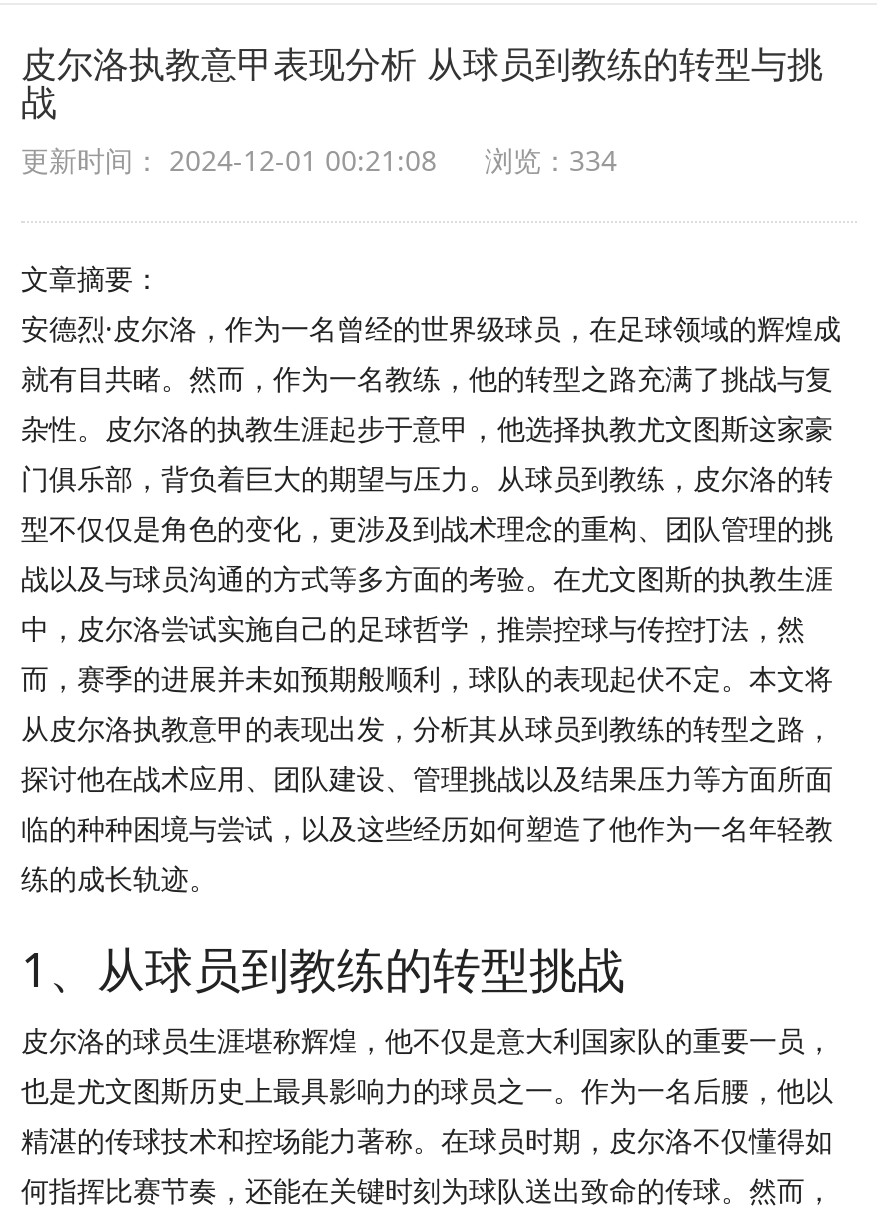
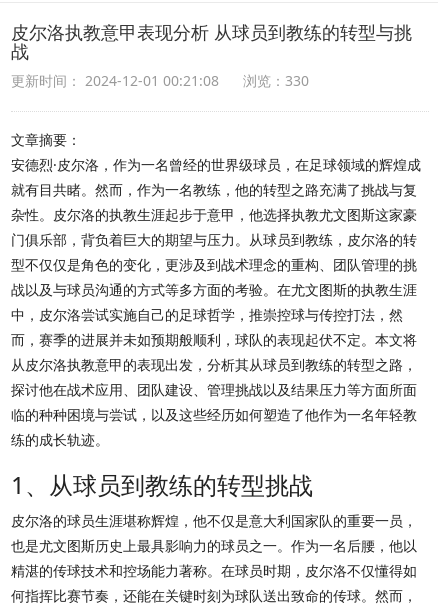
- 更新时间： 2024-12-01 00:21:08 浏览：334
+ 更新时间： 2024-12-01 00:21:08 浏览：330
